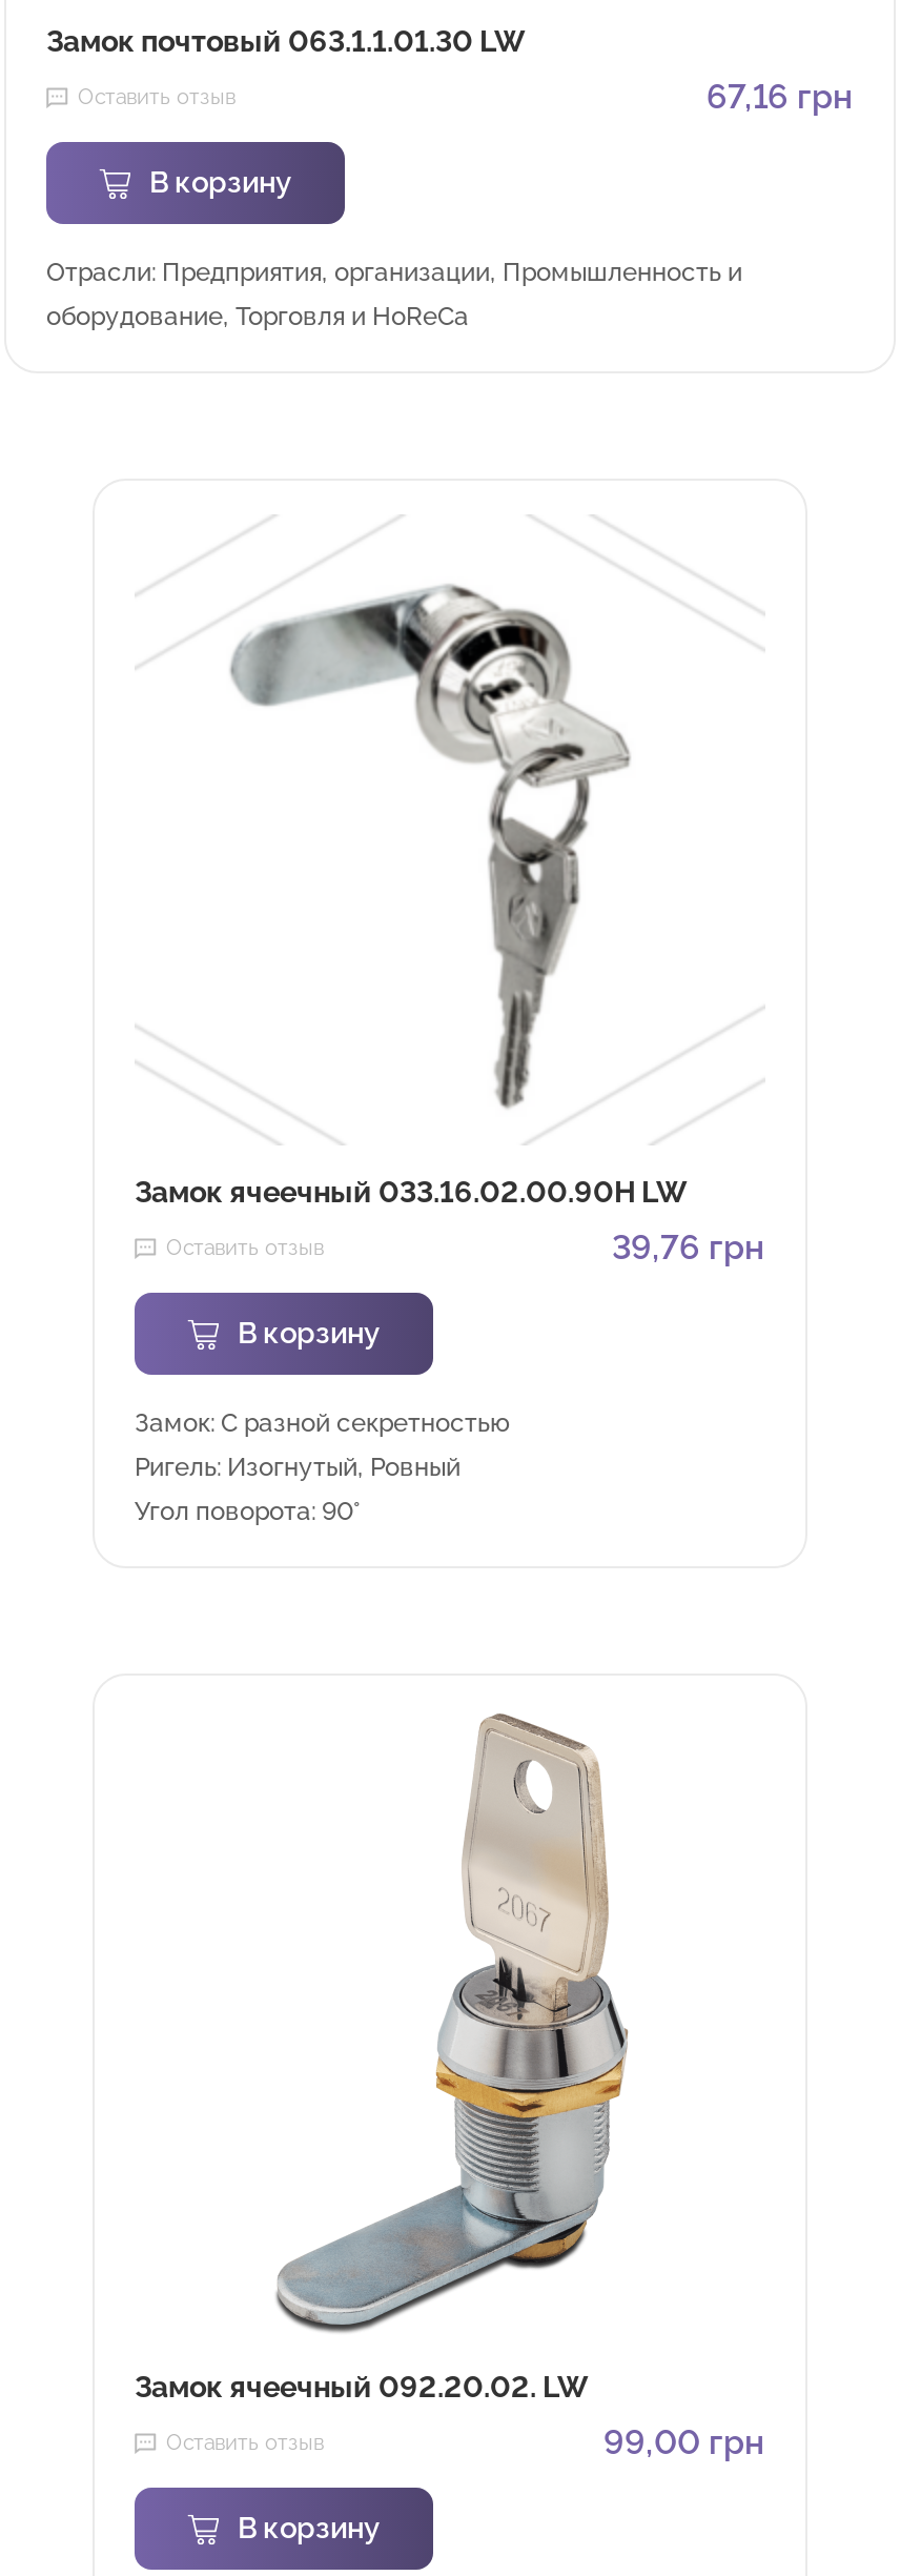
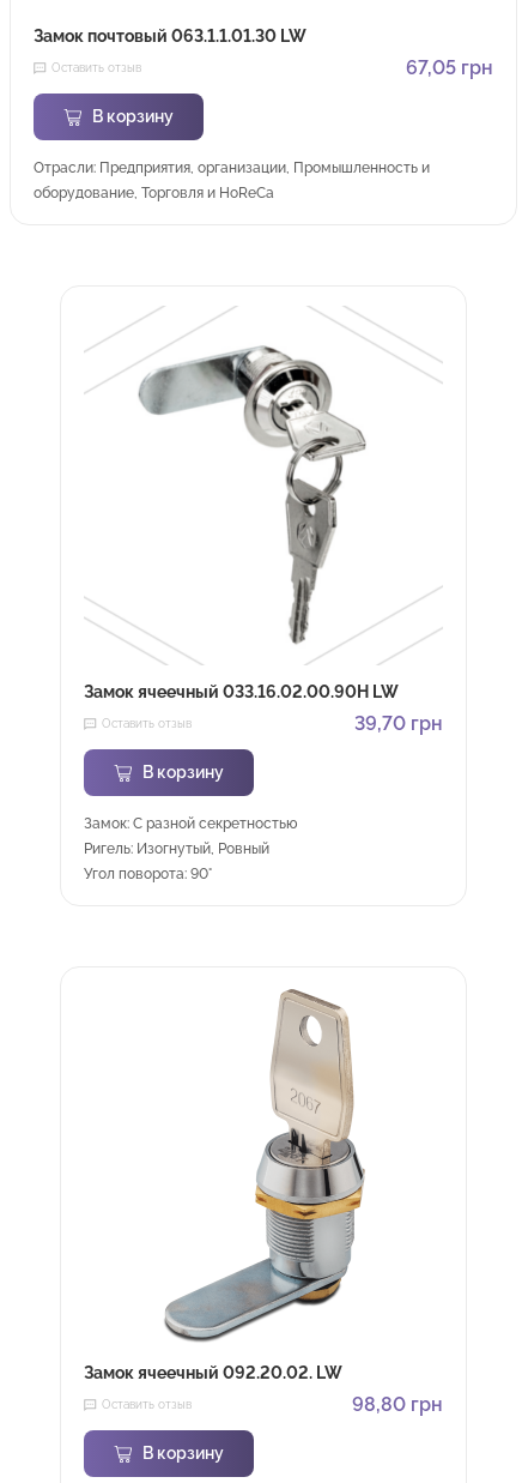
- 67,16 грн
+ 67,05 грн

- 39,76 грн
+ 39,70 грн

- 99,00 грн
+ 98,80 грн
